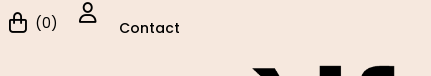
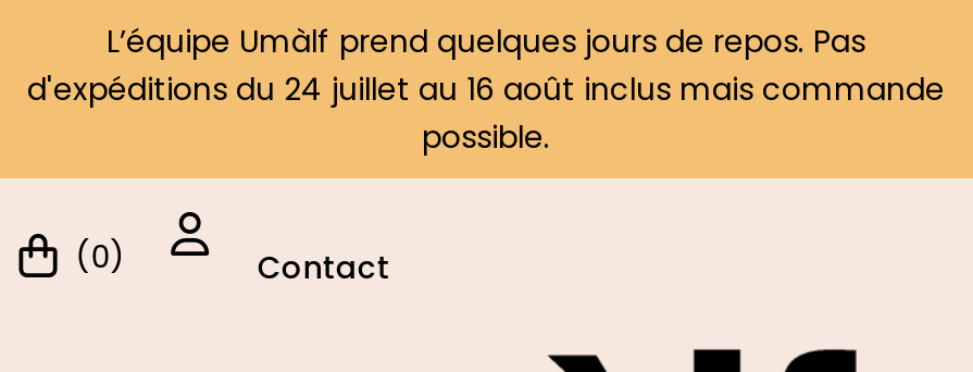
+ L’équipe Umàlf prend quelques jours de repos. Pas
+ d'expéditions du 24 juillet au 16 août inclus mais commande
+ possible.
